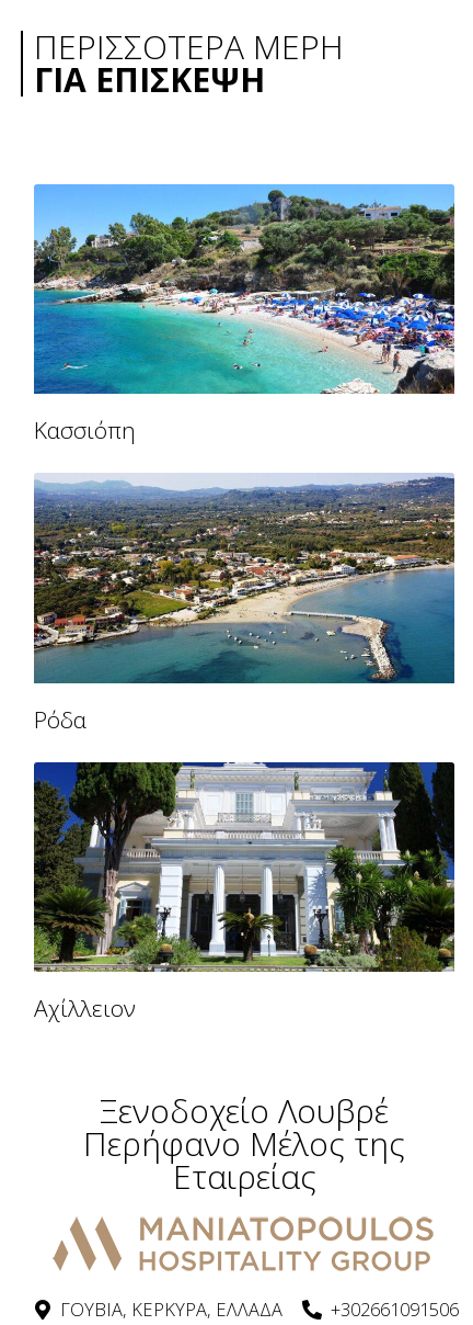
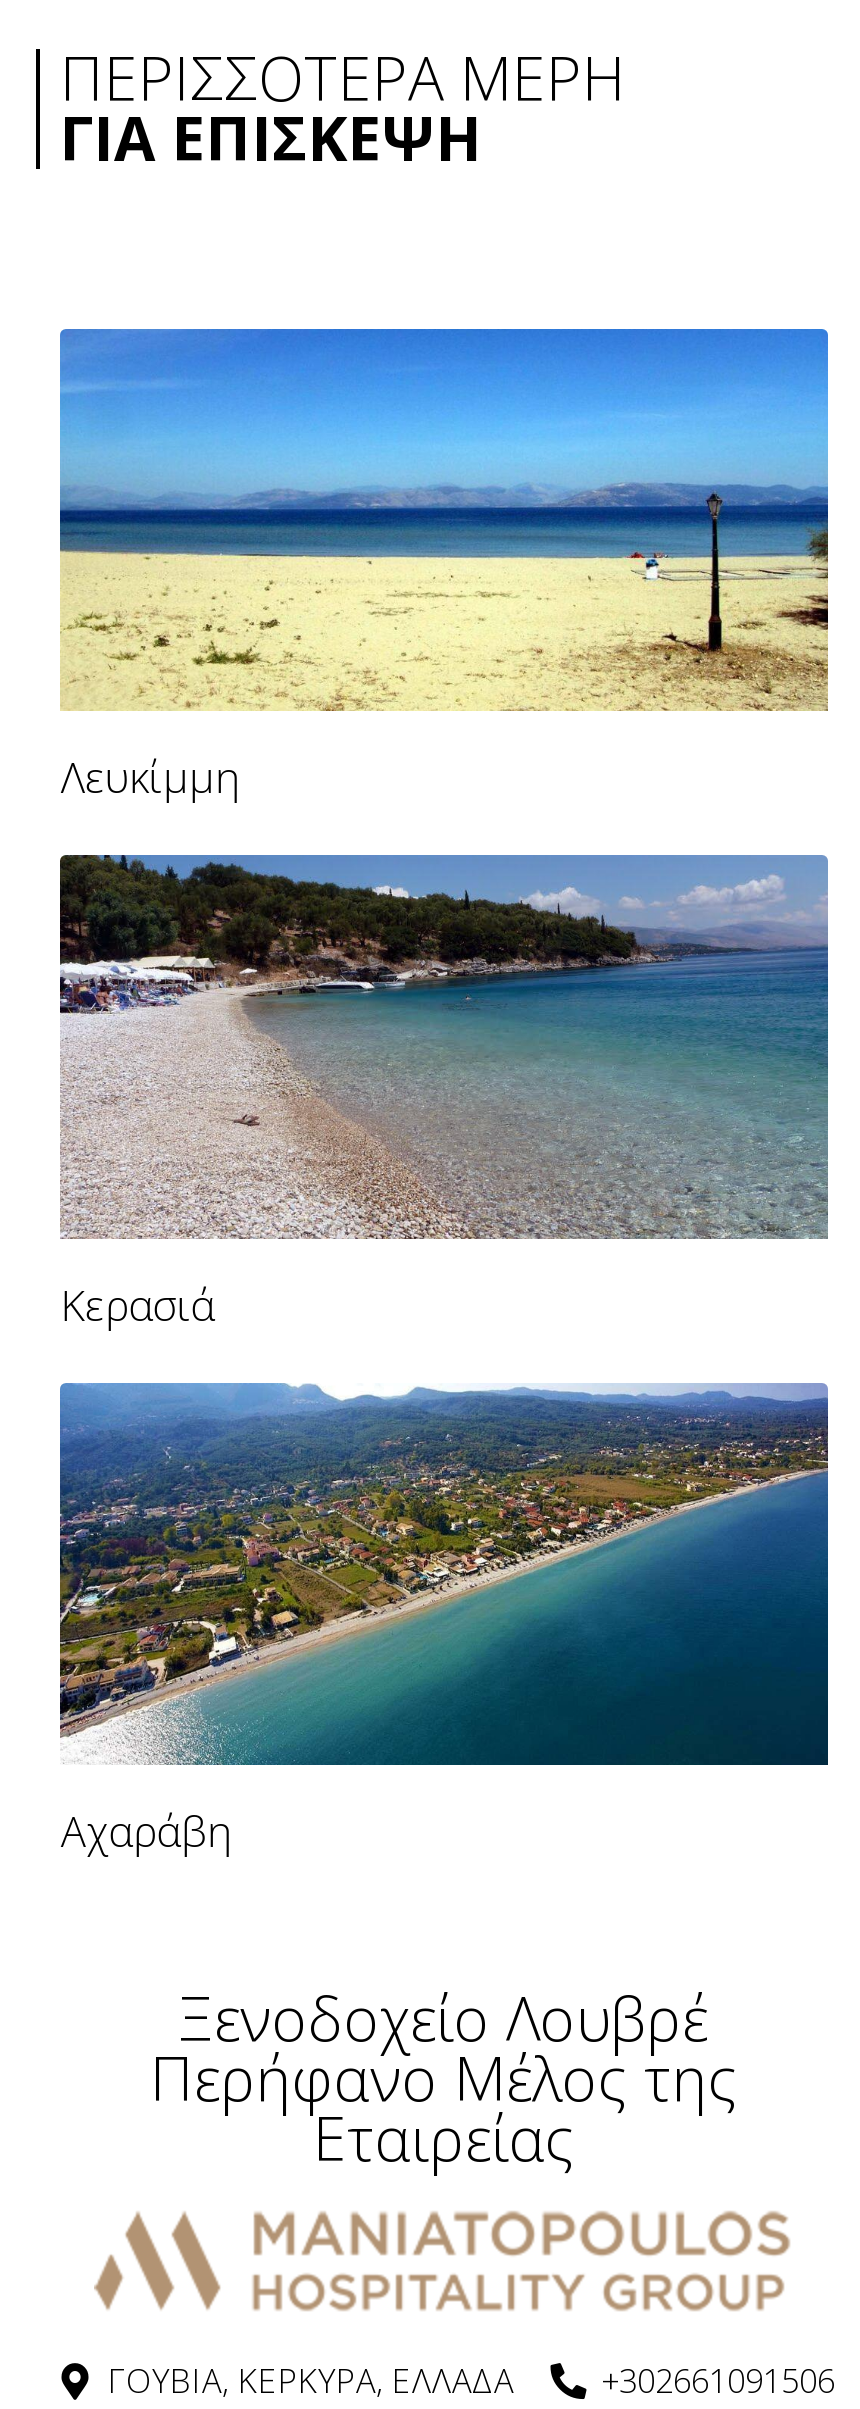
- [image]
- Κασσιόπη
+ [image]
+ Λευκίμμη

- [image]
- Ρόδα
+ [image]
+ Κερασιά

- [image]
- Αχίλλειον
+ [image]
+ Αχαράβη
